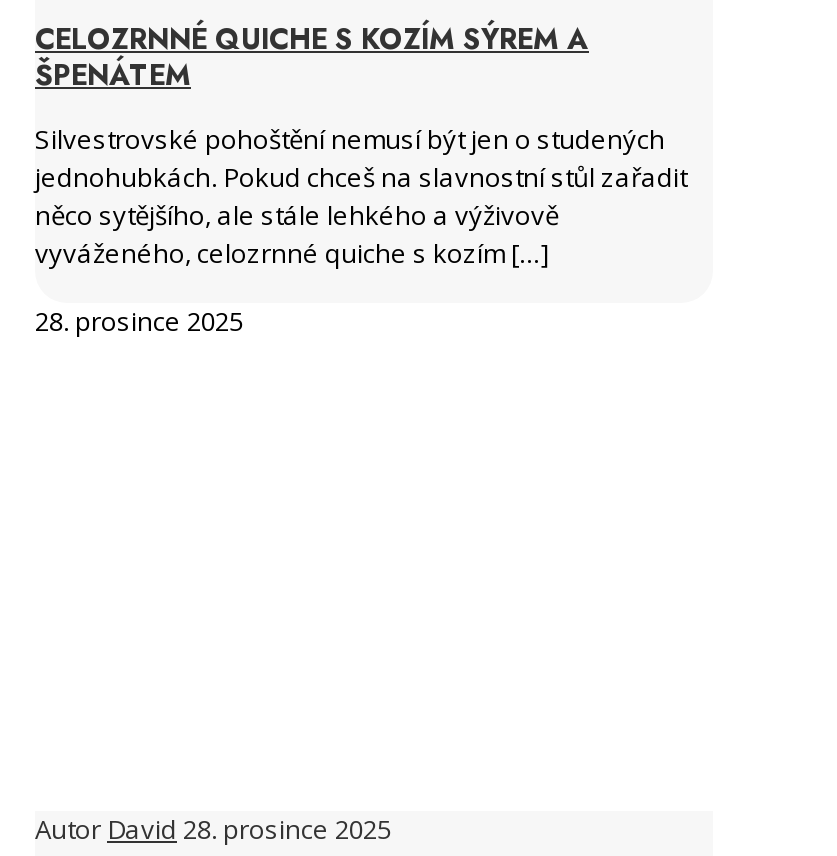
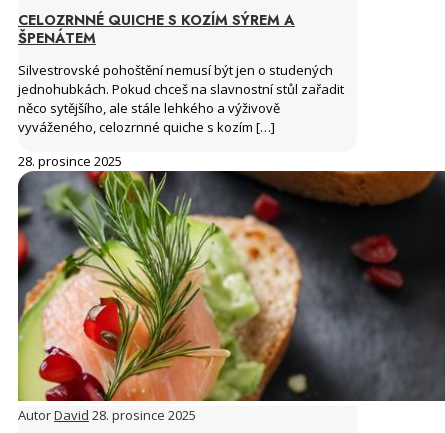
+ [image]
